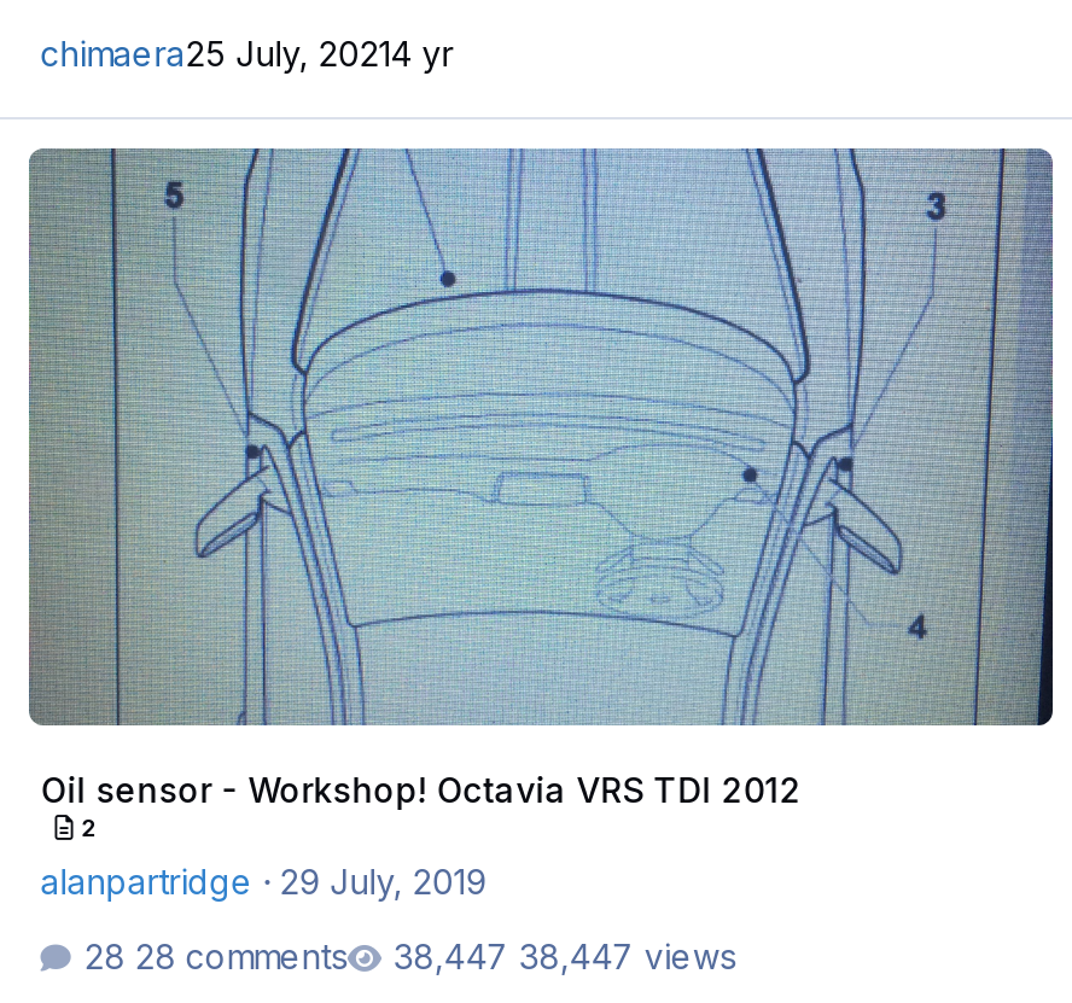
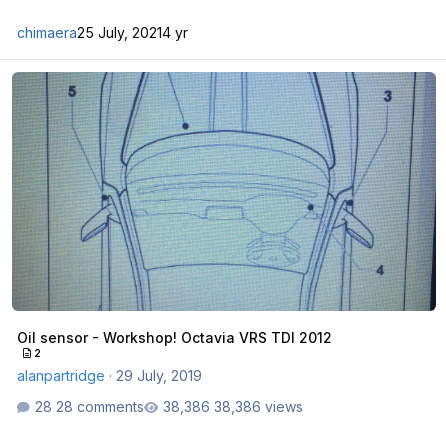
- 38,447 views
+ 38,386 views
